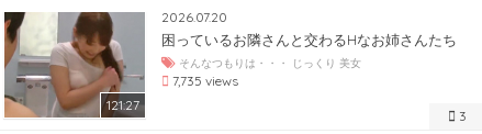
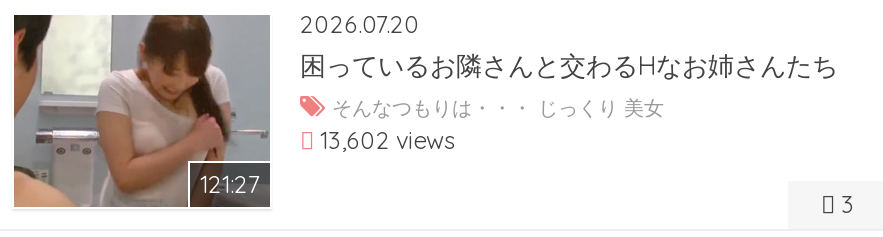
- 7,735 views
+ 13,602 views
